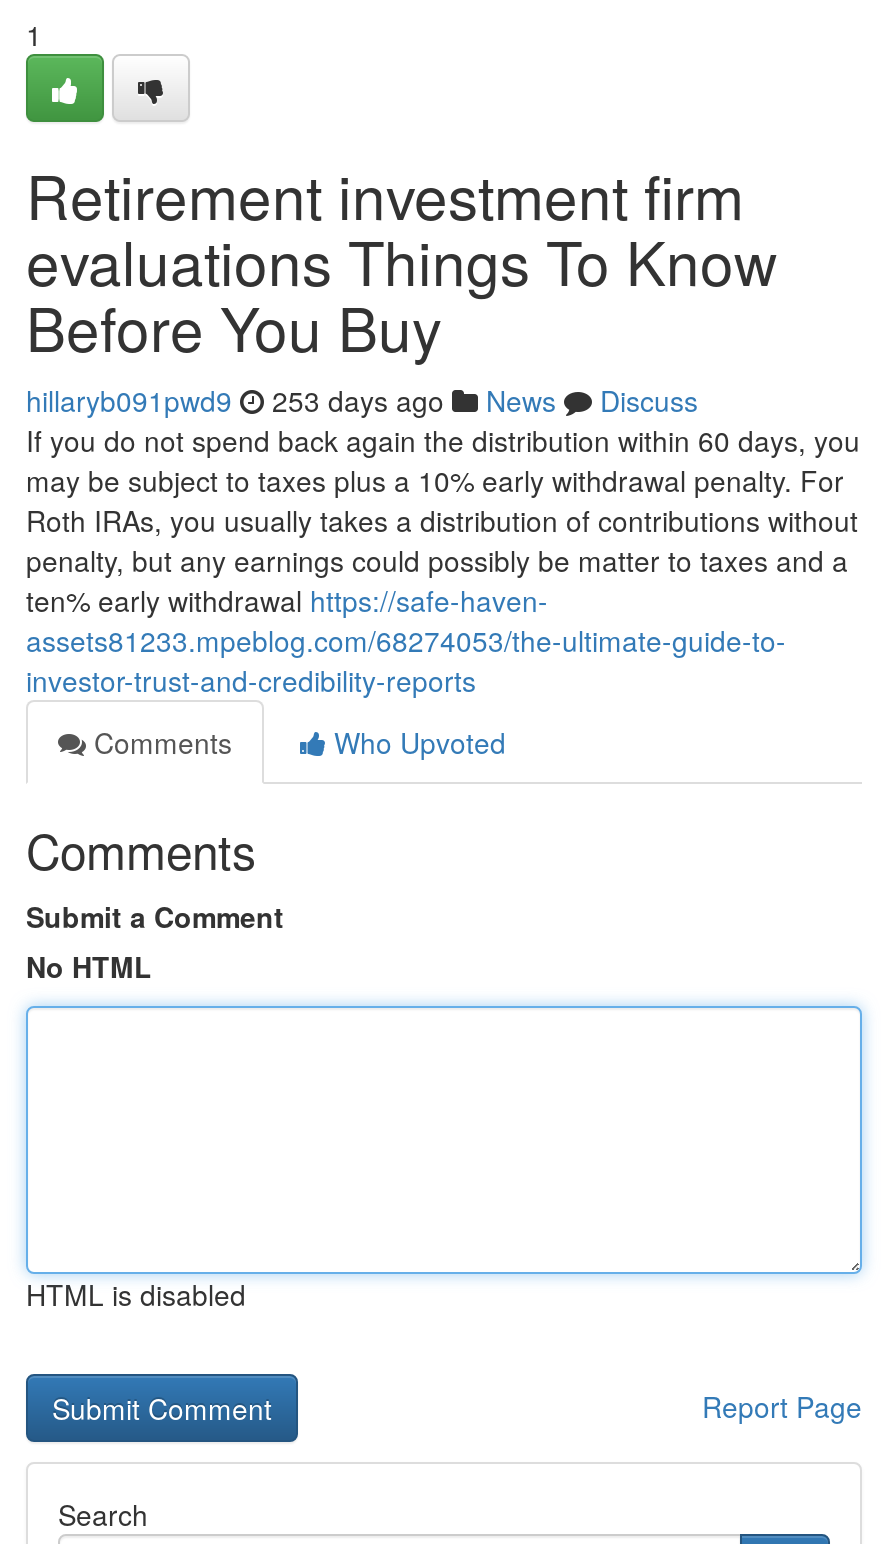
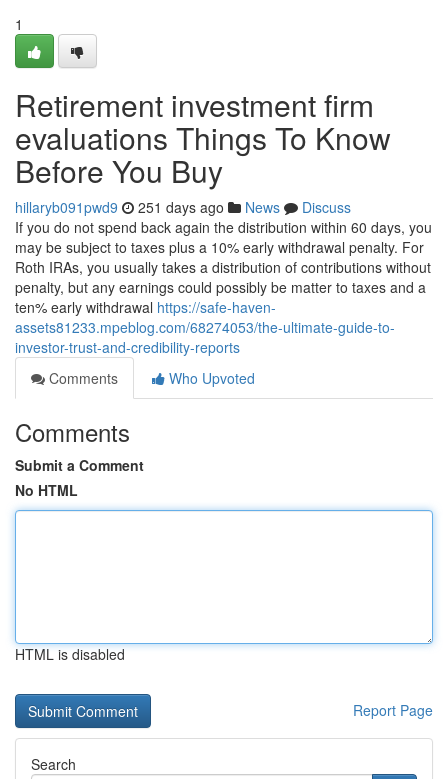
- hillaryb091pwd9 253 days ago News Discuss
+ hillaryb091pwd9 251 days ago News Discuss
